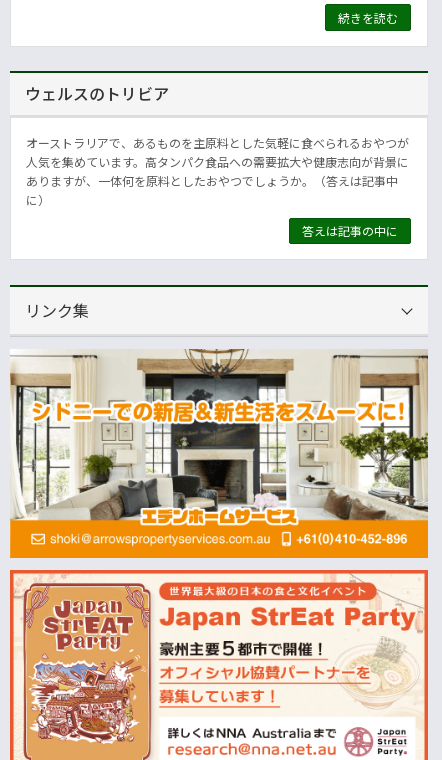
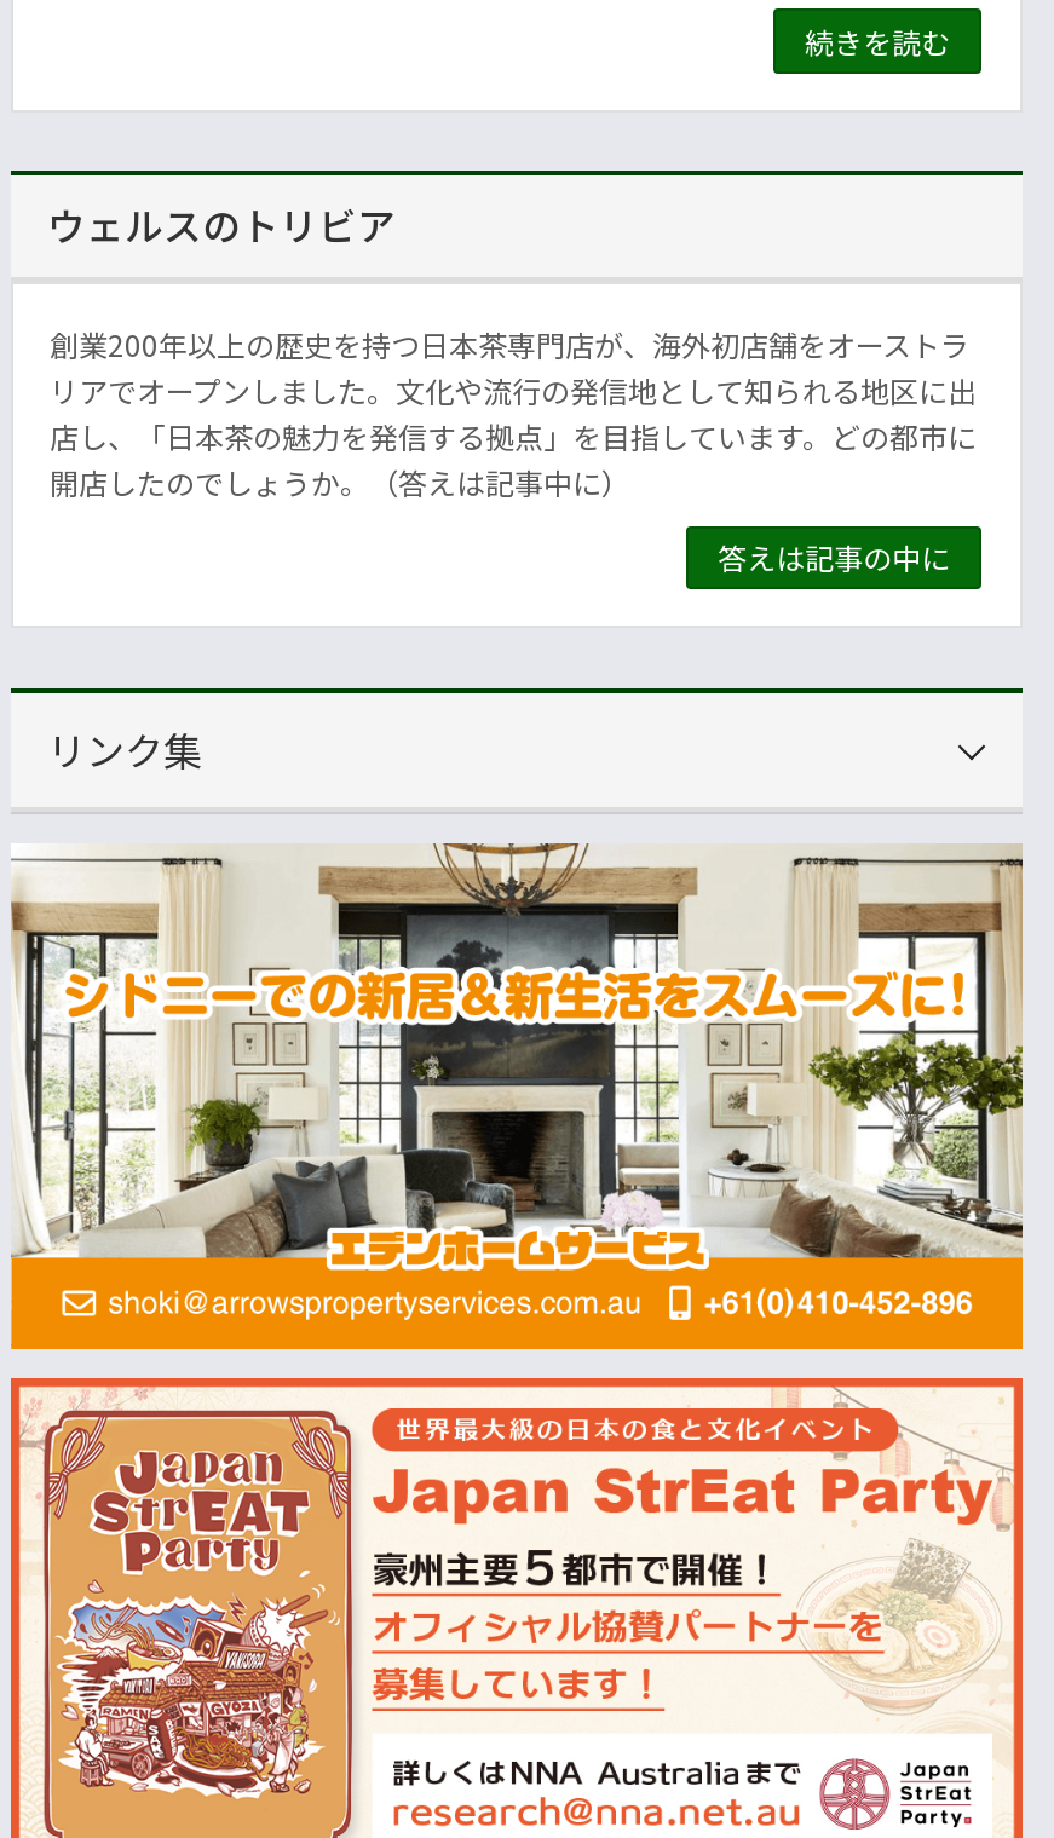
- オーストラリアで、あるものを主原料とした気軽に食べられるおやつが
- 人気を集めています。高タンパク食品への需要拡大や健康志向が背景に
- ありますが、一体何を原料としたおやつでしょうか。（答えは記事中
- に）
+ 創業200年以上の歴史を持つ日本茶専門店が、海外初店舗をオーストラ
+ リアでオープンしました。文化や流行の発信地として知られる地区に出
+ 店し、「日本茶の魅力を発信する拠点」を目指しています。どの都市に
+ 開店したのでしょうか。（答えは記事中に）
